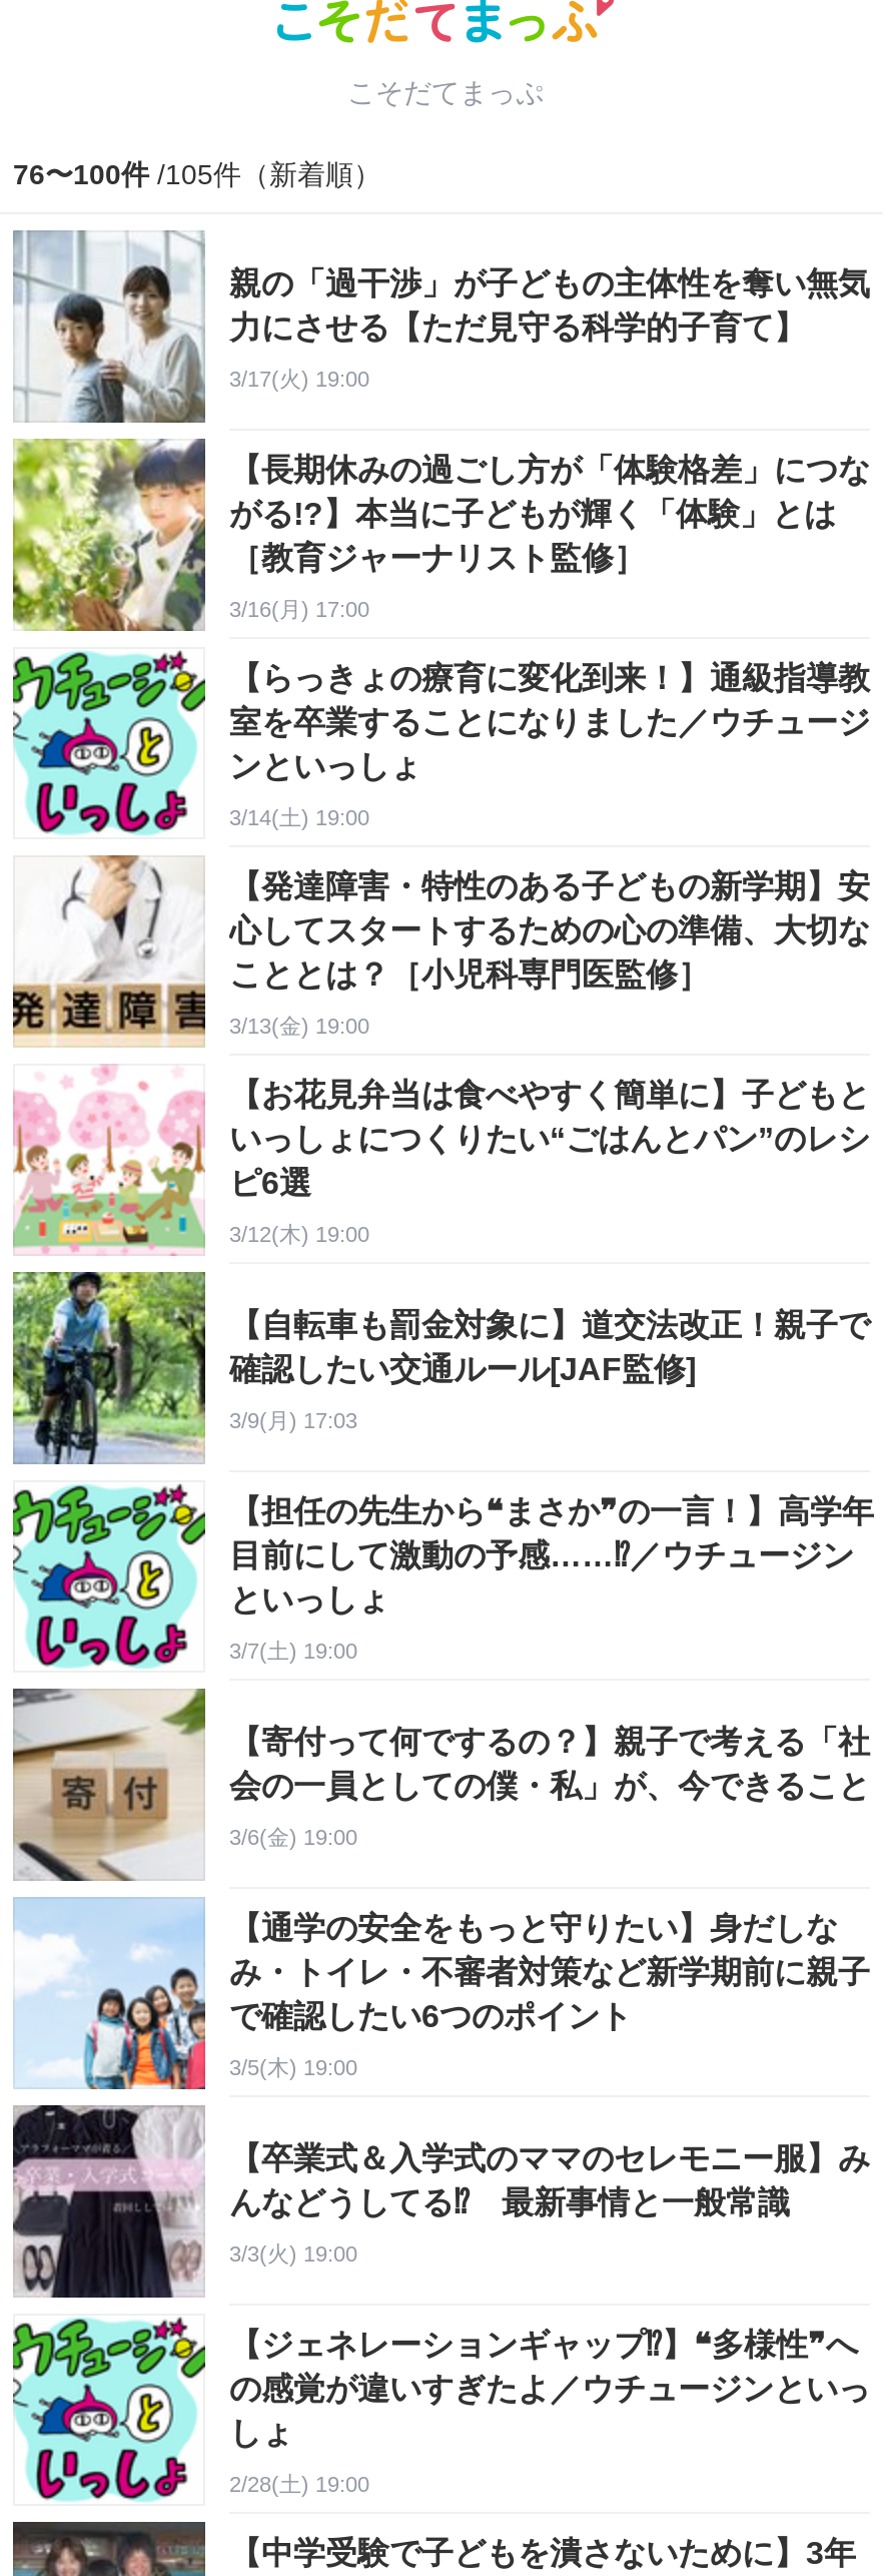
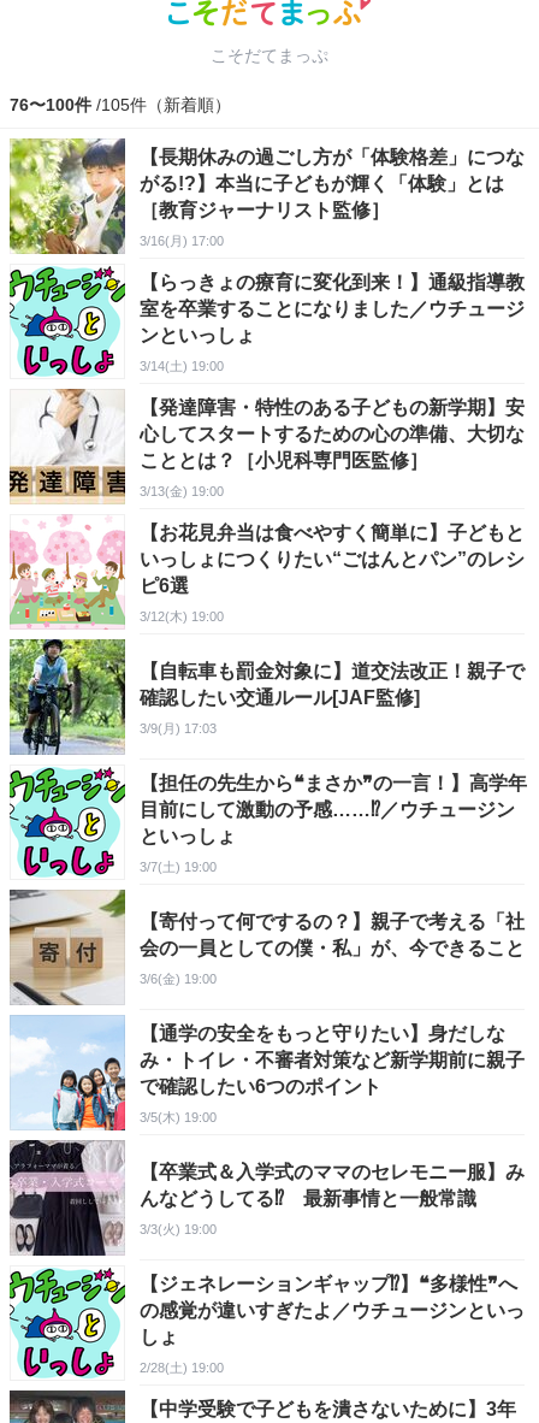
- [image]
- 親の「過干渉」が子どもの主体性を奪い無気
- 力にさせる【ただ見守る科学的子育て】
- 3/17(火) 19:00
